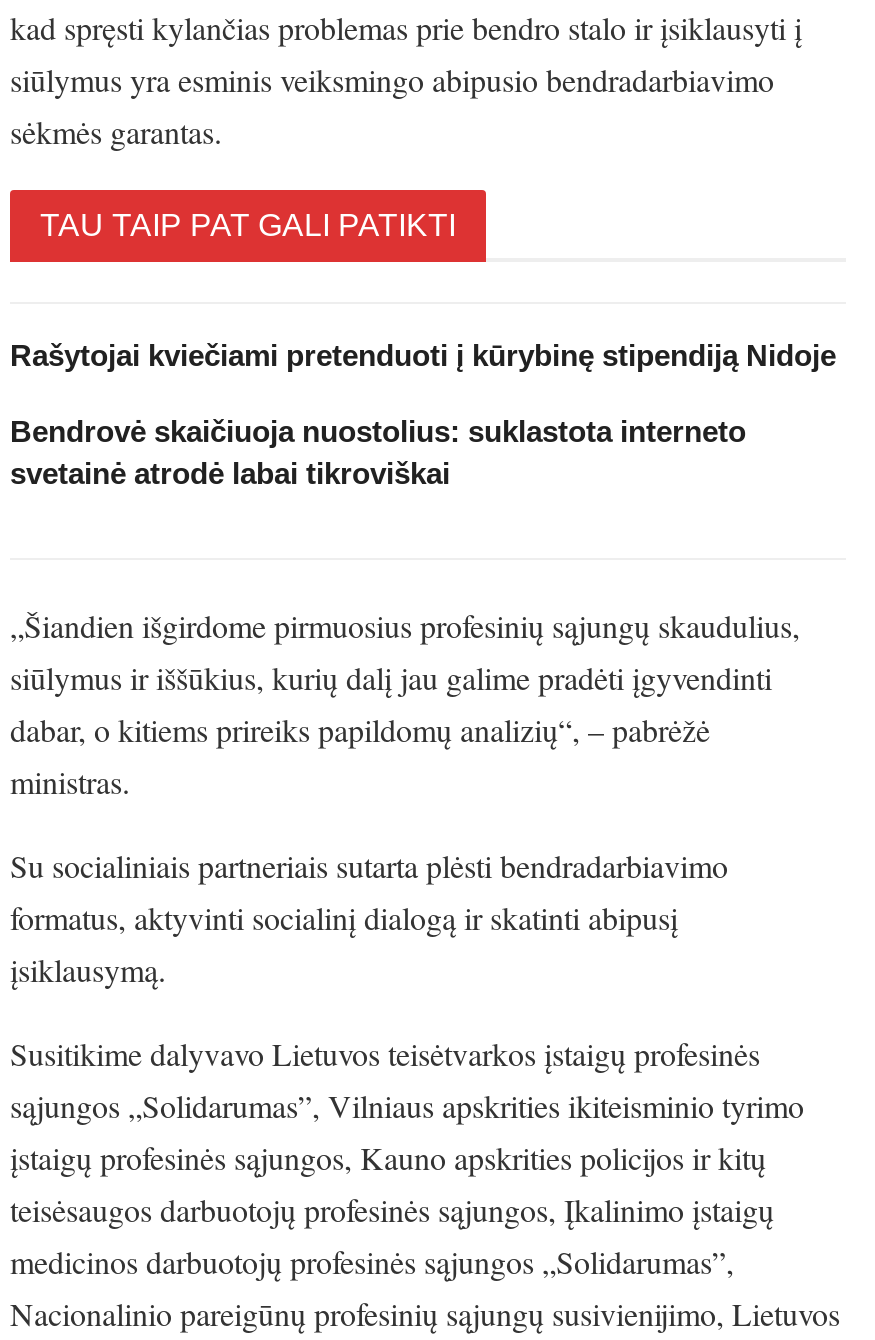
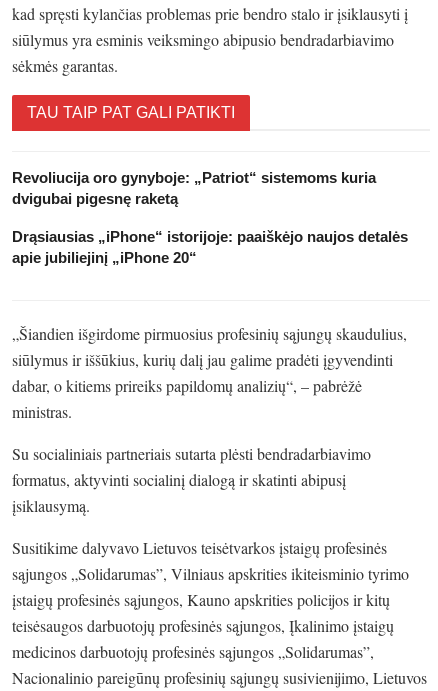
- Rašytojai kviečiami pretenduoti į kūrybinę stipendiją Nidoje
+ Revoliucija oro gynyboje: „Patriot“ sistemoms kuria
+ dvigubai pigesnę raketą

- Bendrovė skaičiuoja nuostolius: suklastota interneto
- svetainė atrodė labai tikroviškai
+ Drąsiausias „iPhone“ istorijoje: paaiškėjo naujos detalės
+ apie jubiliejinį „iPhone 20“
